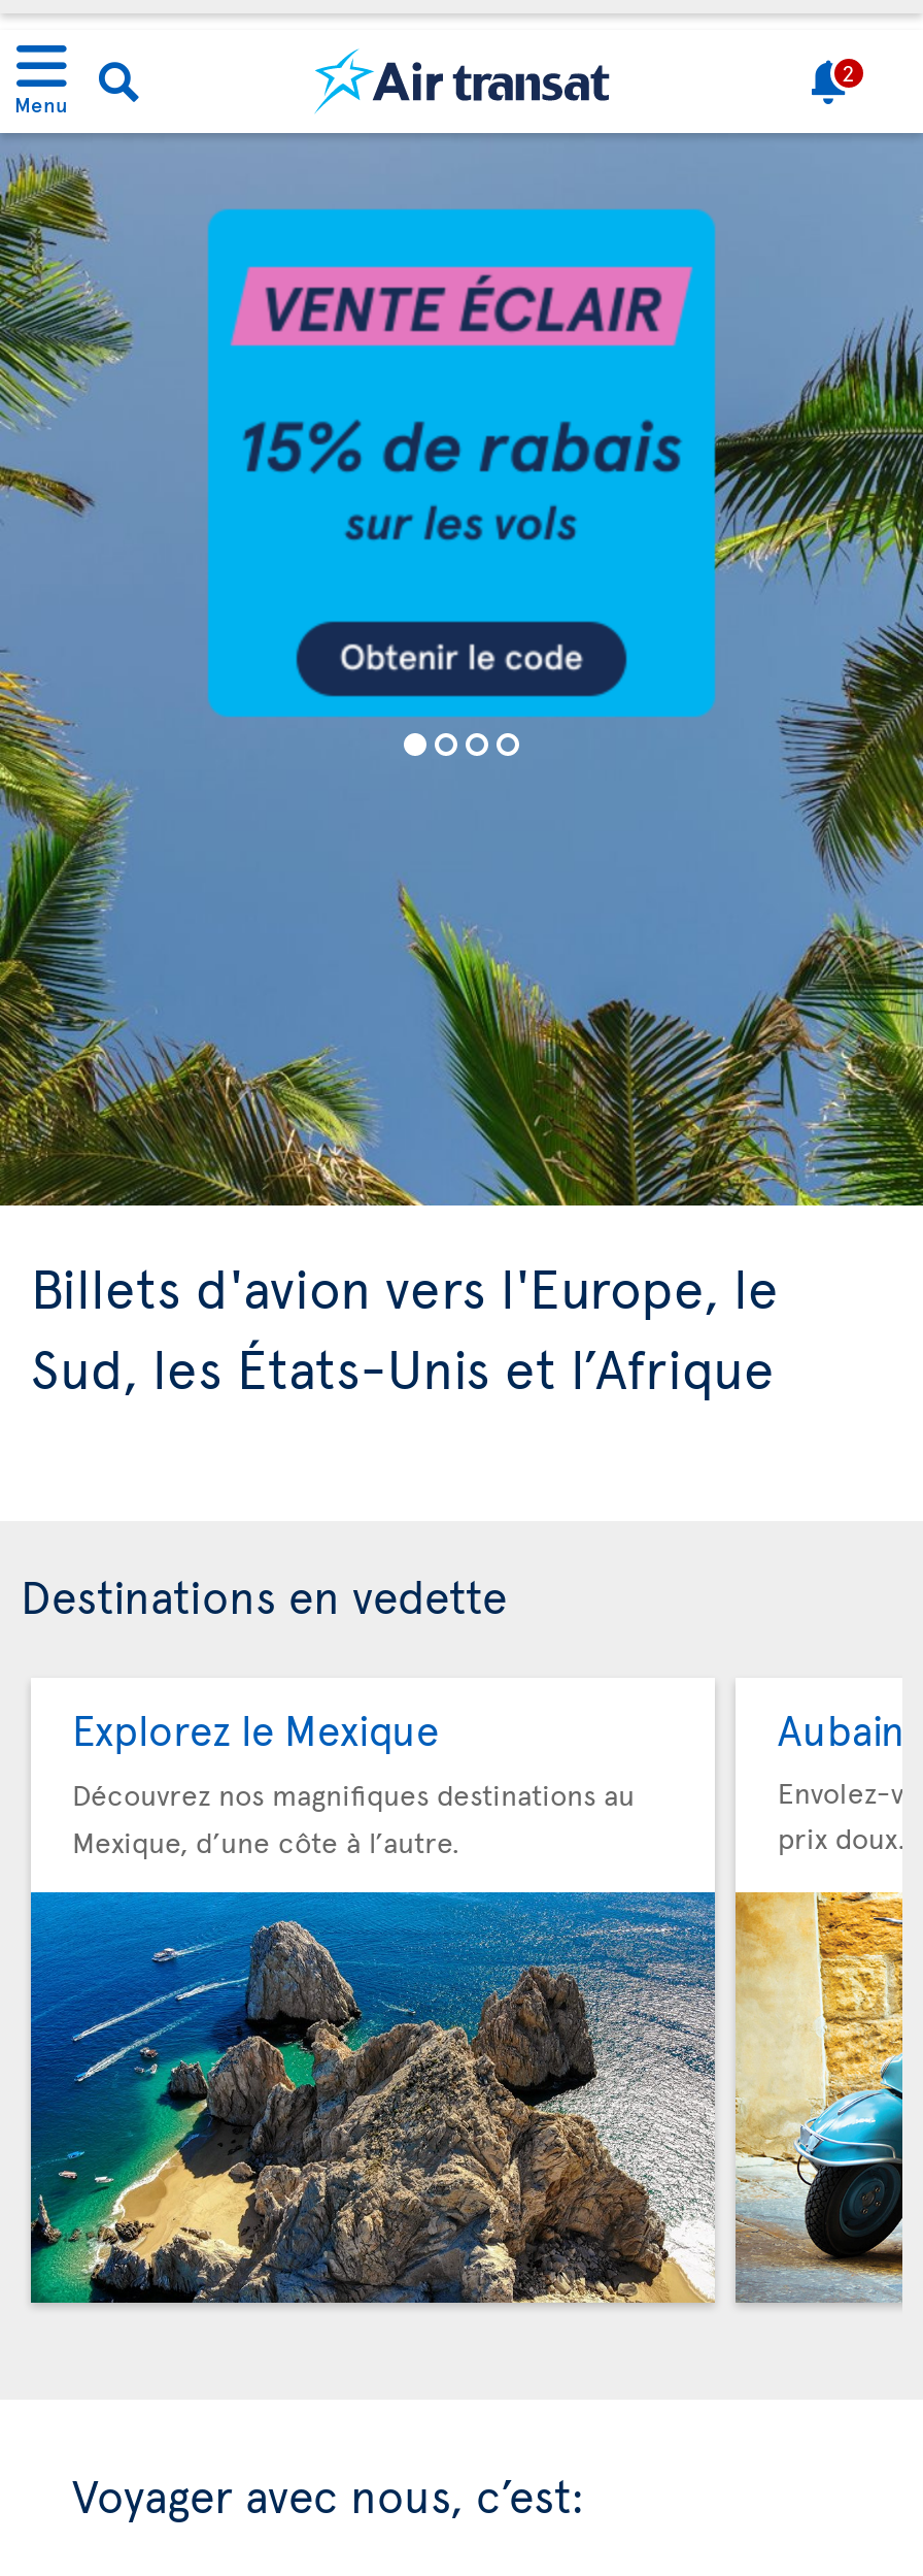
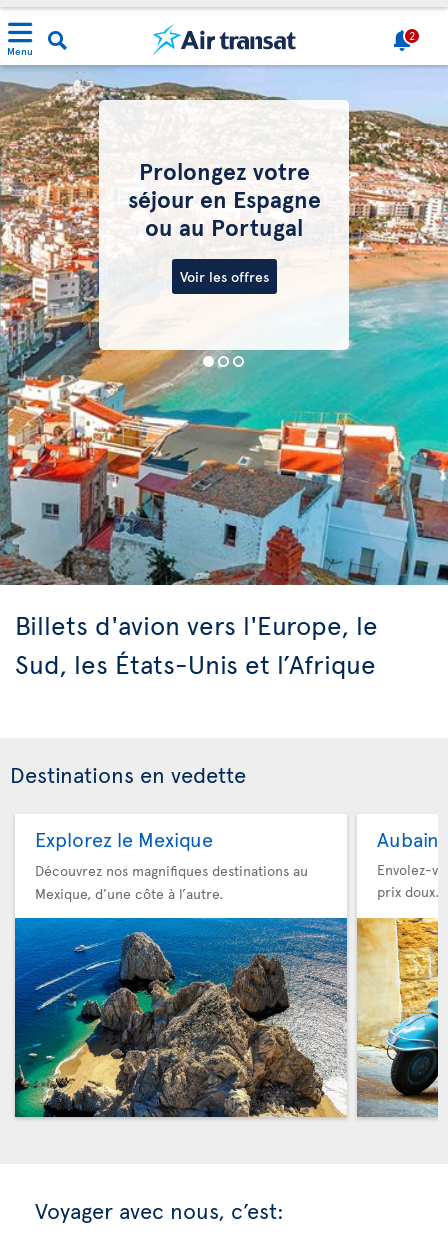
+ Prolongez votre
+ séjour en Espagne
+ ou au Portugal
+ Voir les offres

- [image]
+ [image]
